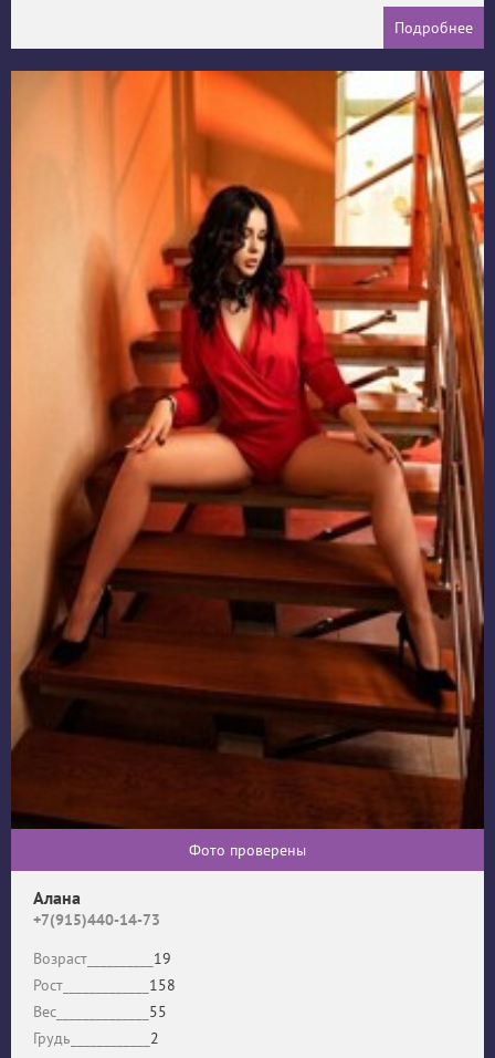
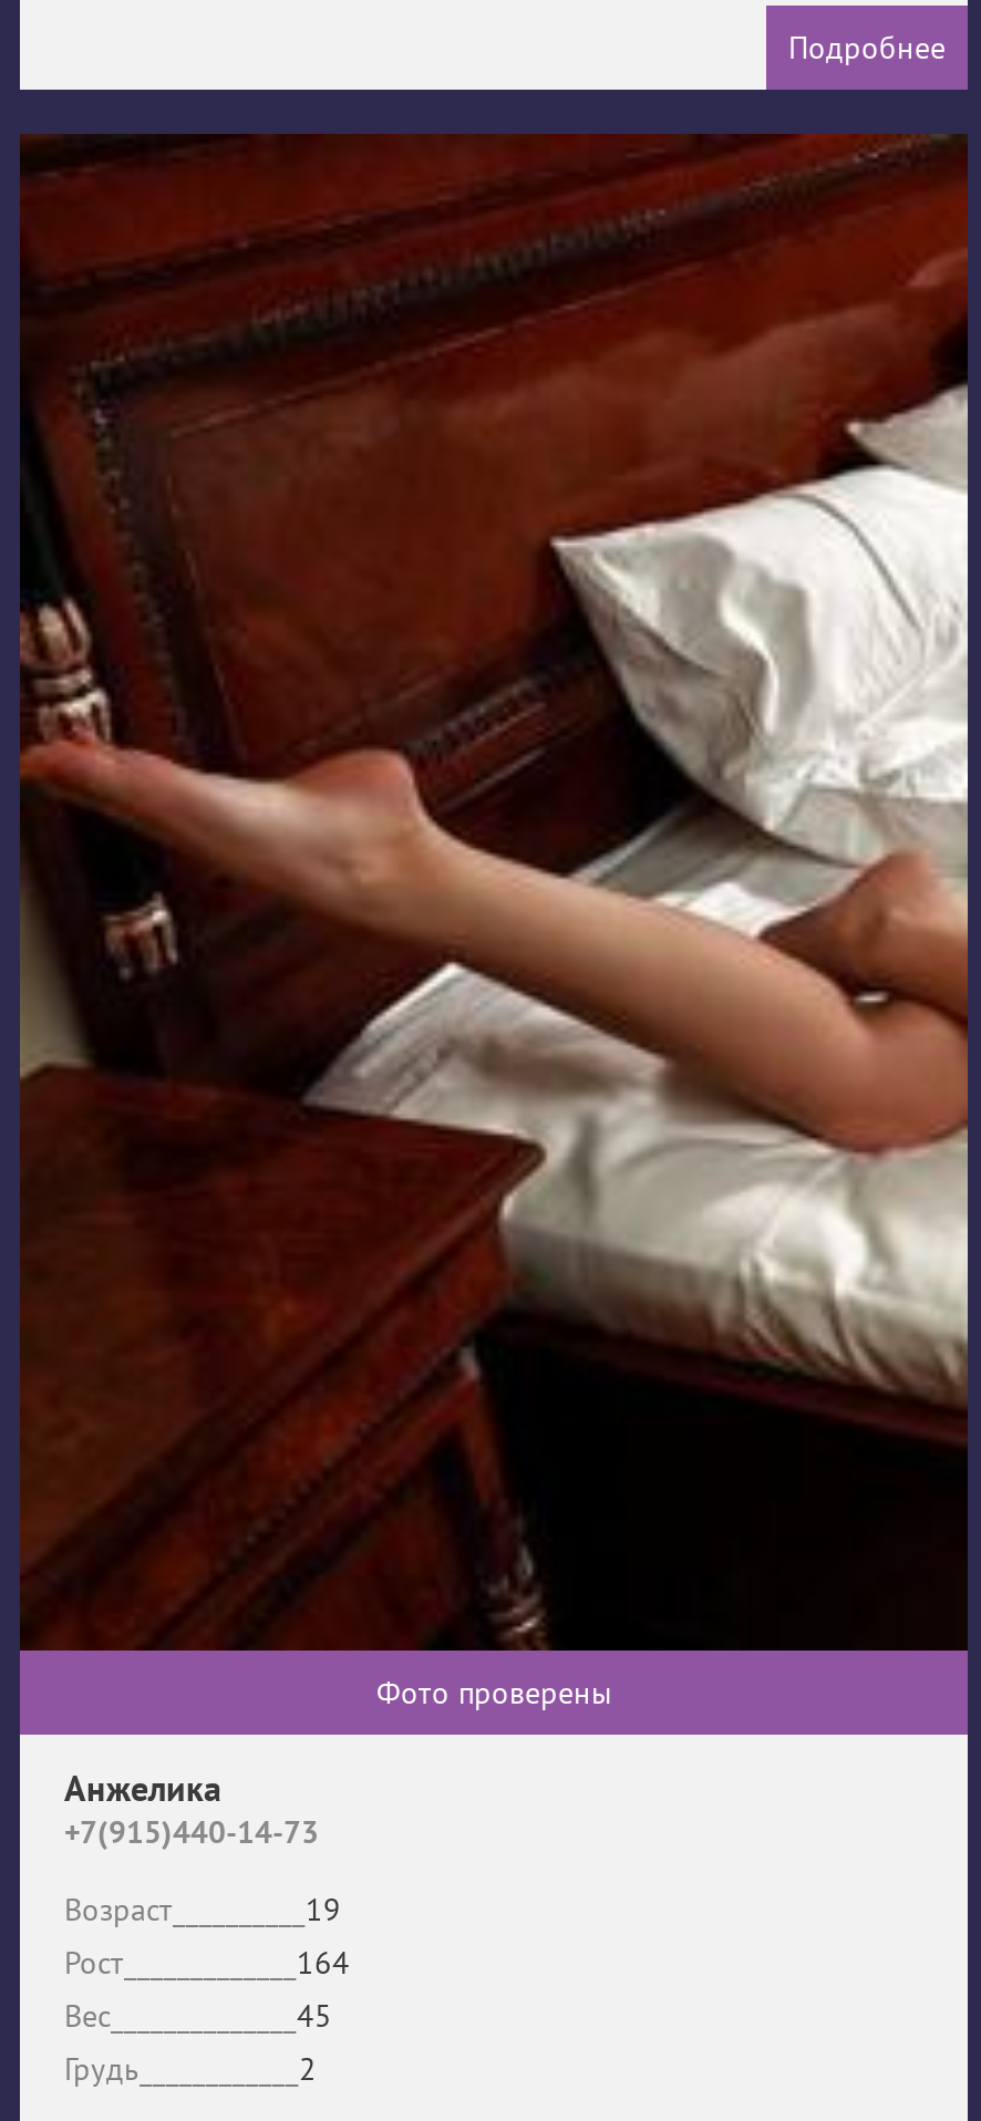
- [image]
+ [image]

- Алана
+ Анжелика

- Рост_____________ 158
+ Рост_____________ 164

- Вес______________ 55
+ Вес______________ 45
